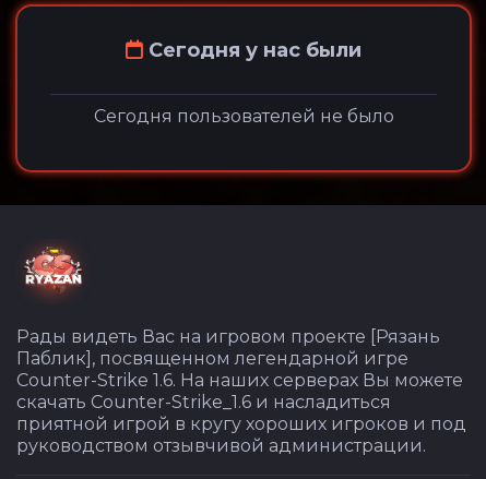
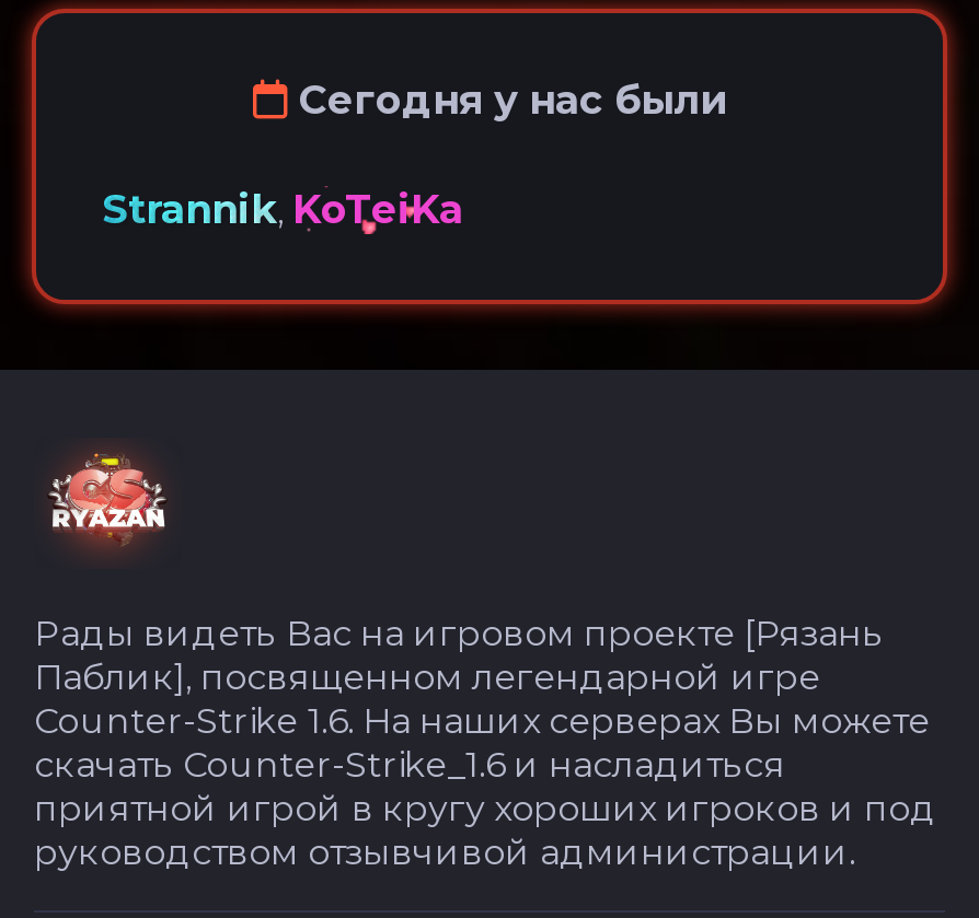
- Сегодня пользователей не было
+ Strannik, KoTeiKa
